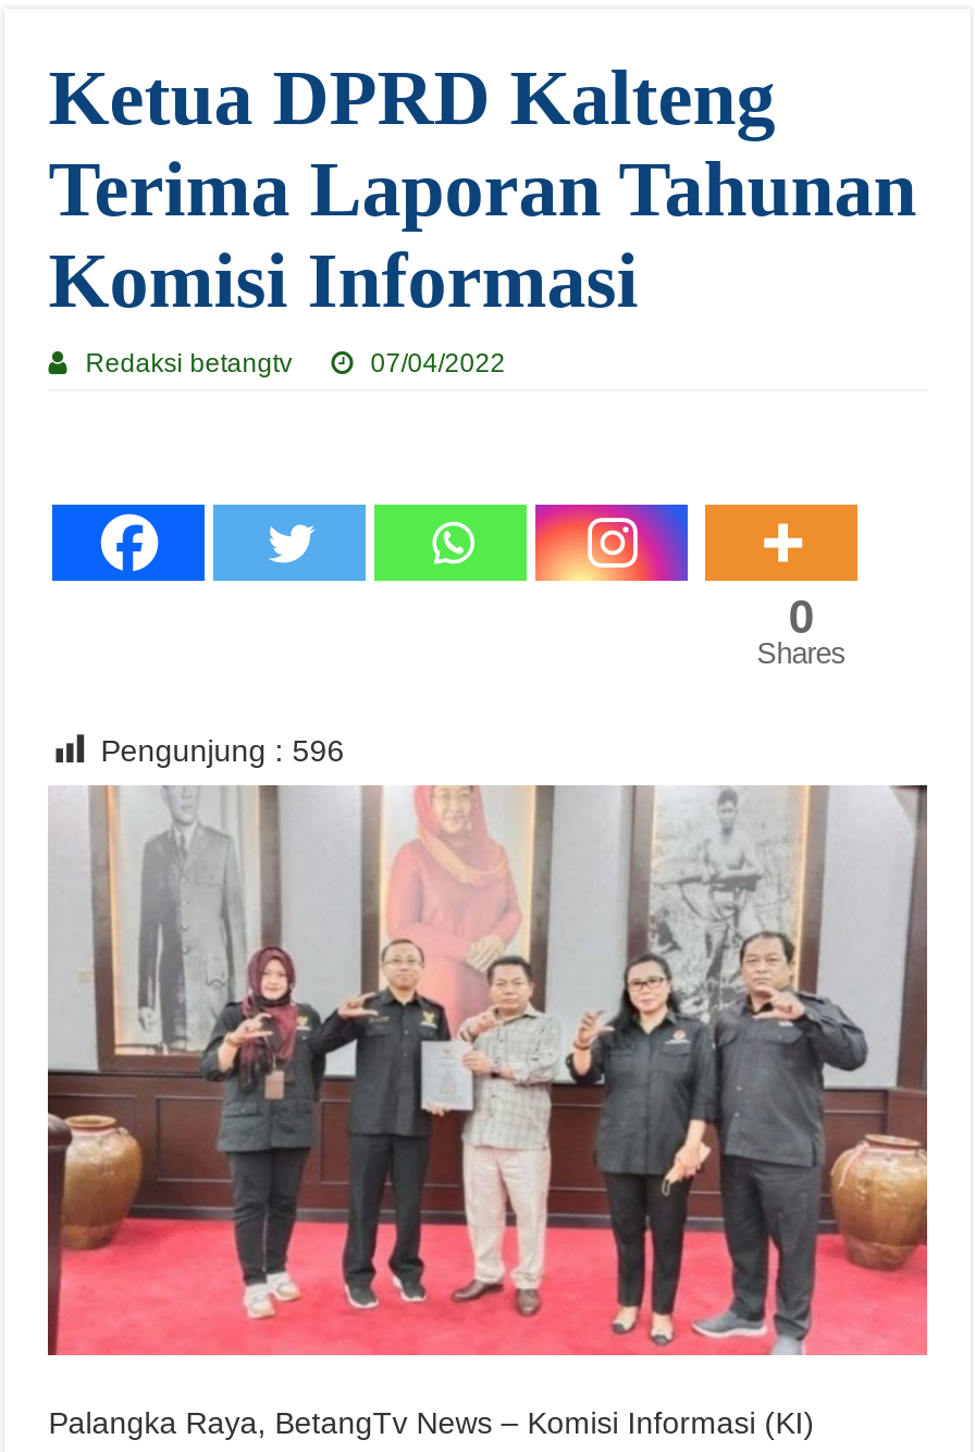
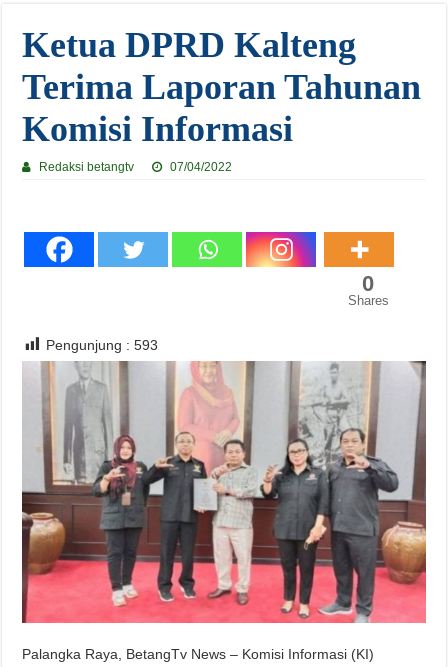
- Pengunjung : 596
+ Pengunjung : 593
